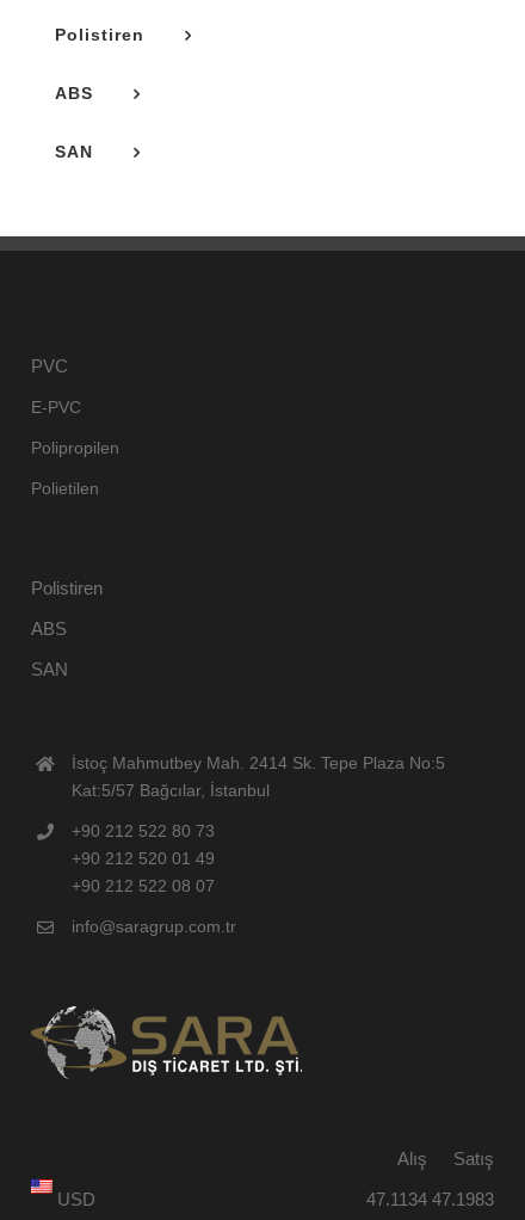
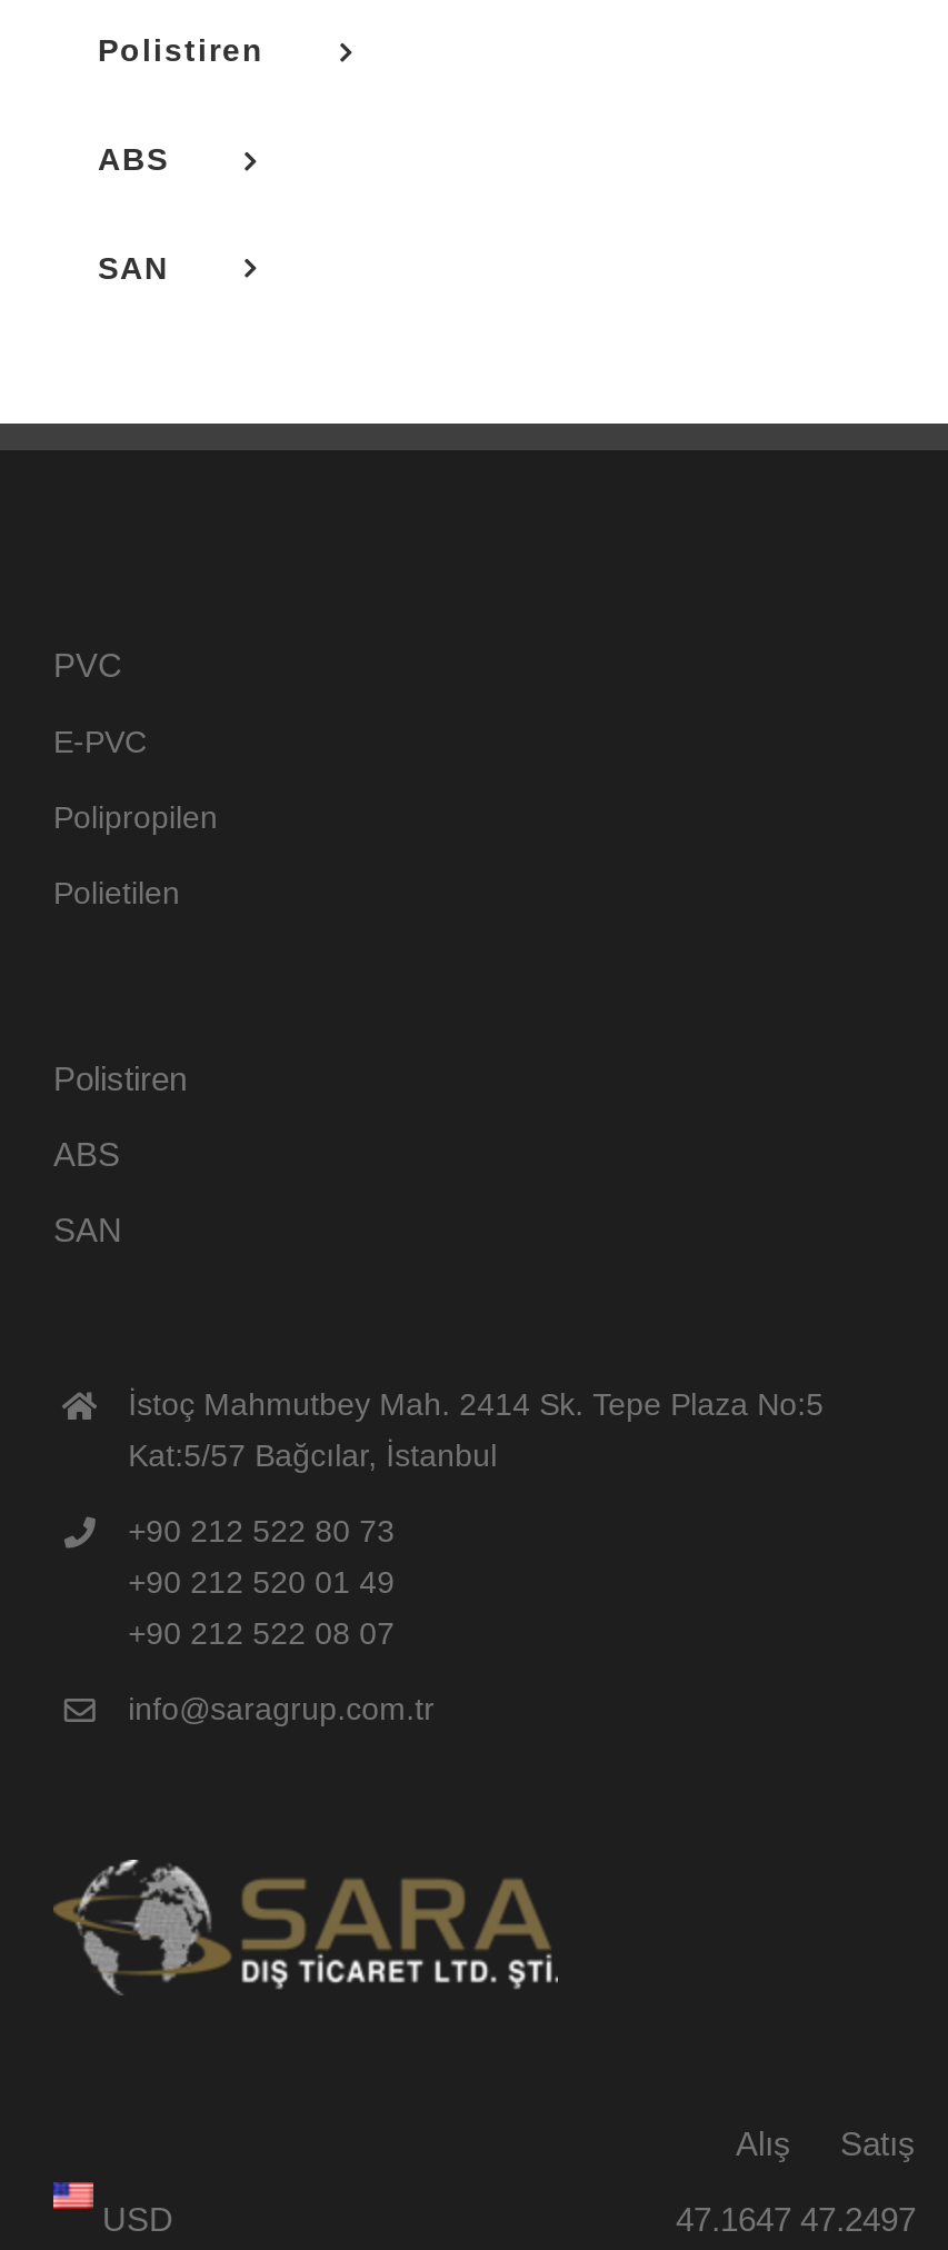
- 47.1134
+ 47.1647

- 47.1983
+ 47.2497
